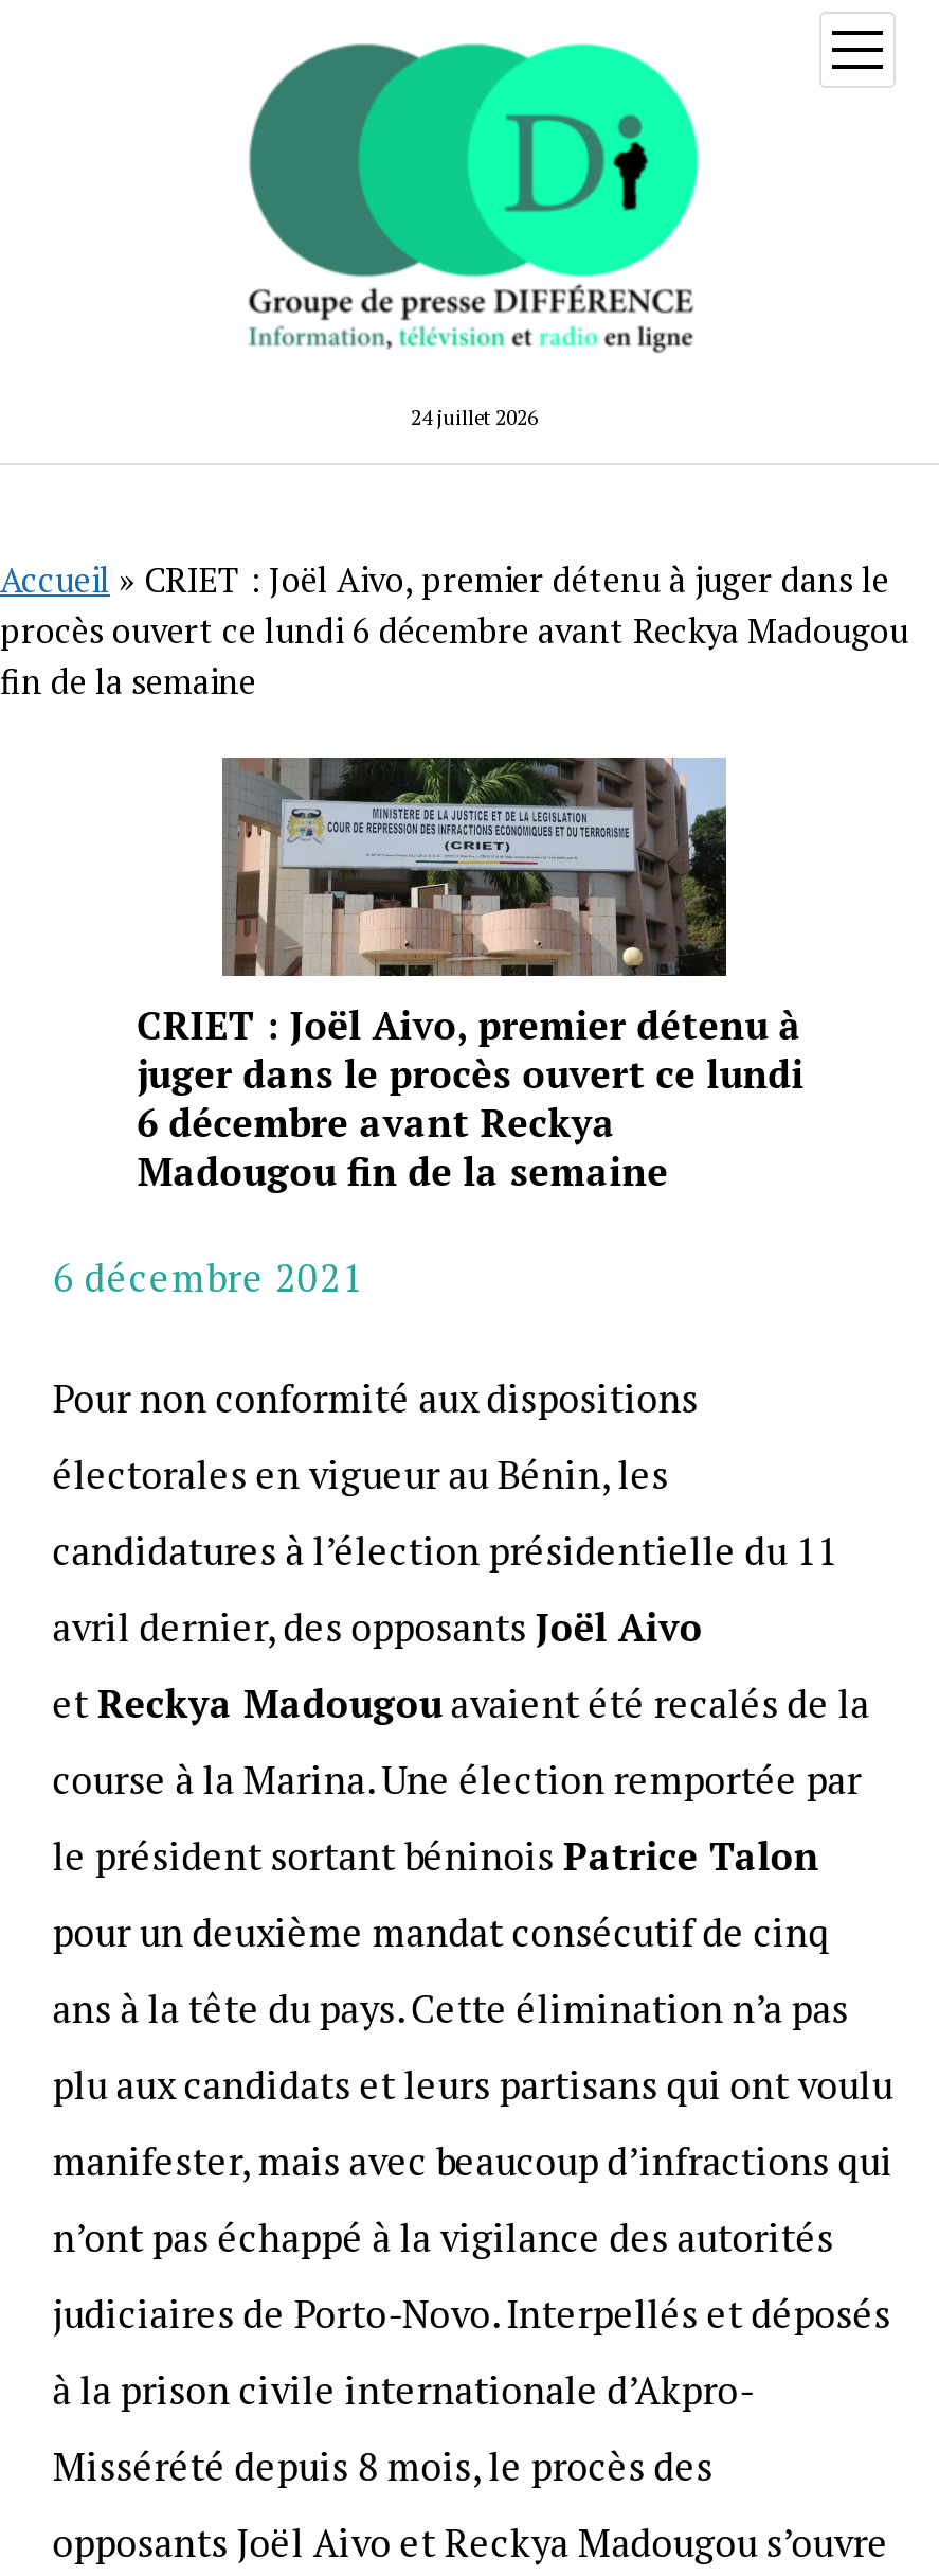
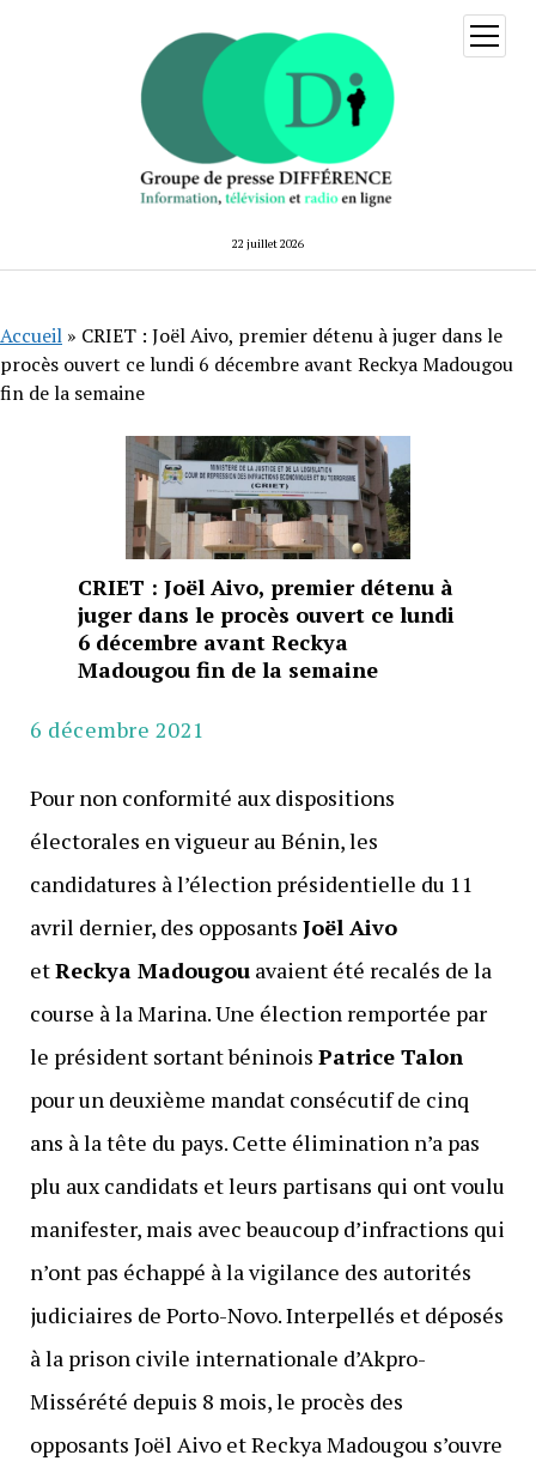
- 24 juillet 2026
+ 22 juillet 2026
